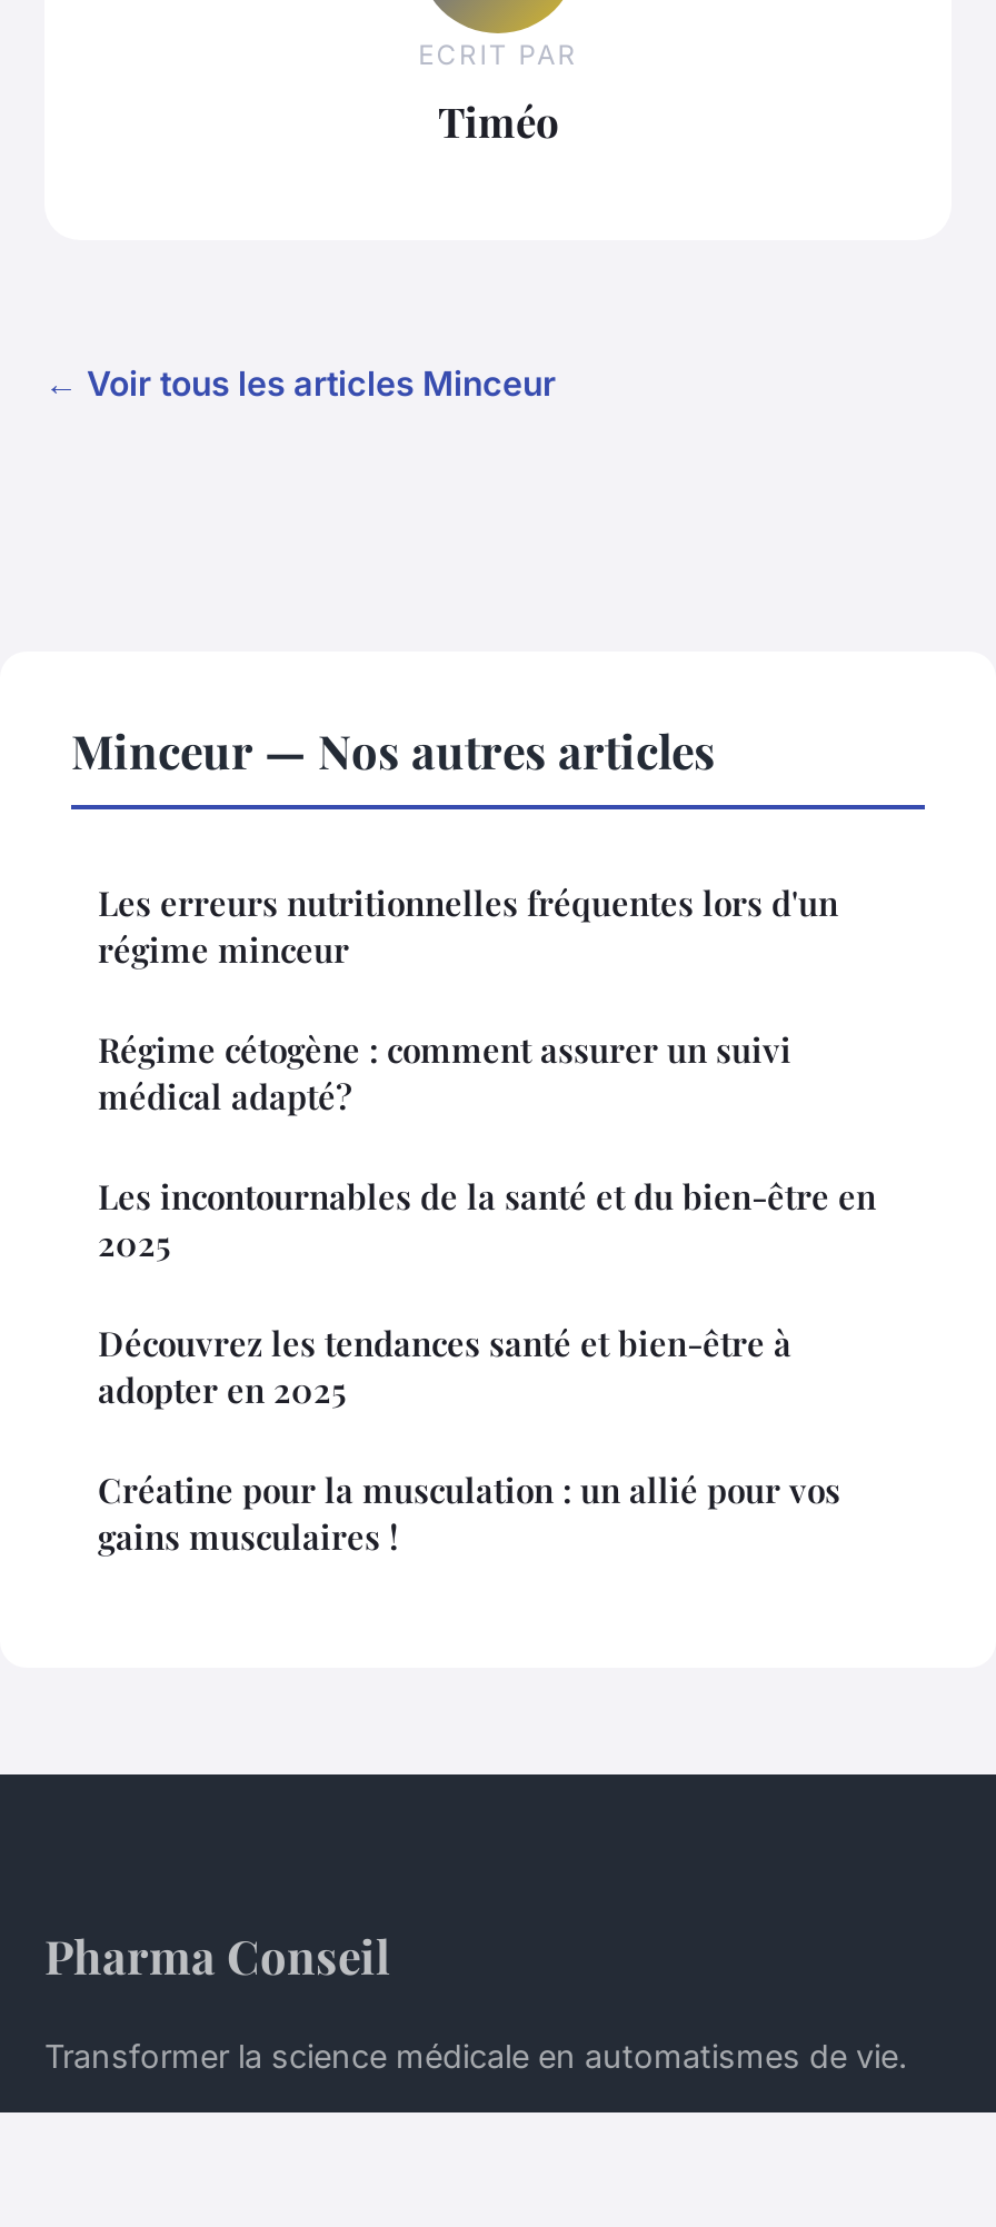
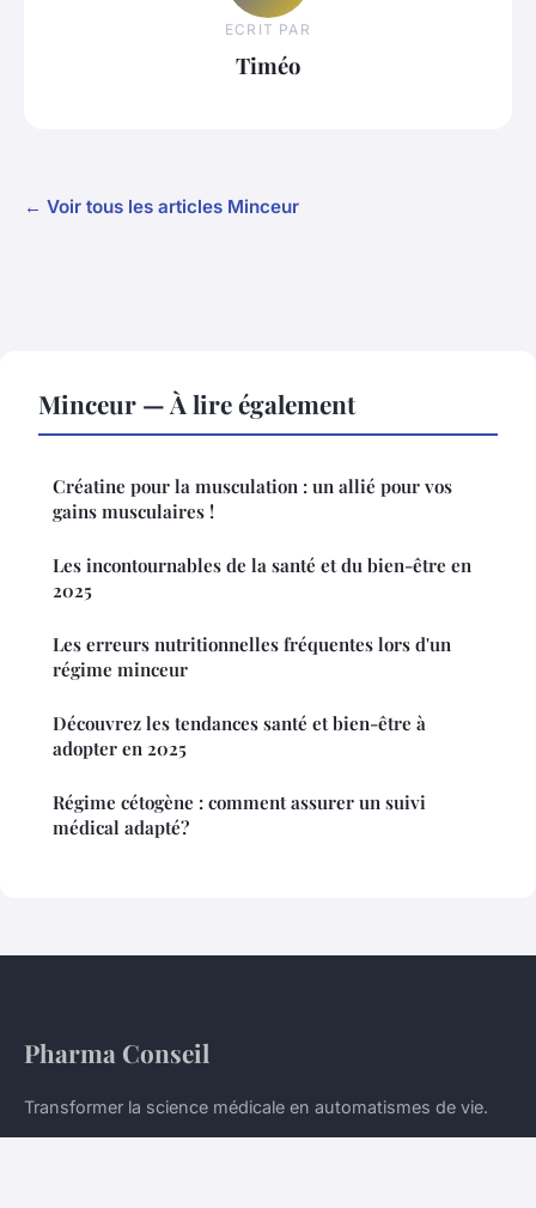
- Minceur — Nos autres articles
+ Minceur — À lire également

moved down: Les incontournables de la santé et du bien-être en | 2025 | Les erreurs nutritionnelles fréquentes lors d'un | régime minceur | Découvrez les tendances santé et bien-être à | adopter en 2025 | Régime cétogène : comment assurer un suivi | médical adapté?

moved up: Créatine pour la musculation : un allié pour vos | gains musculaires !
